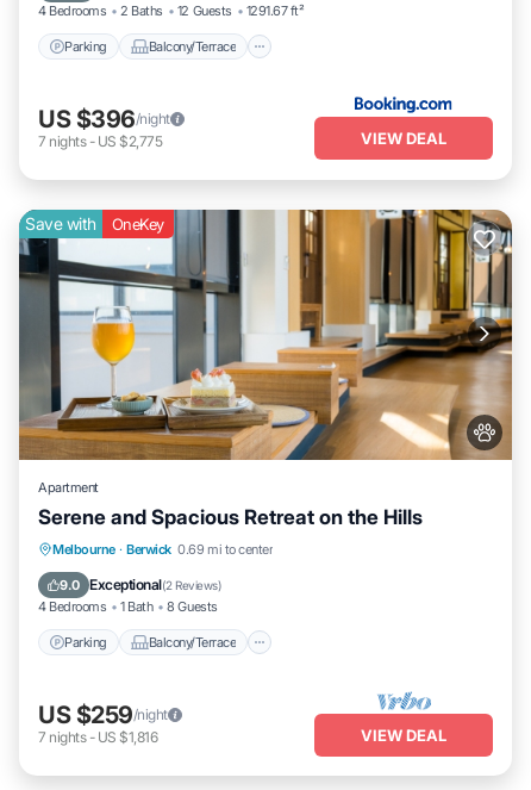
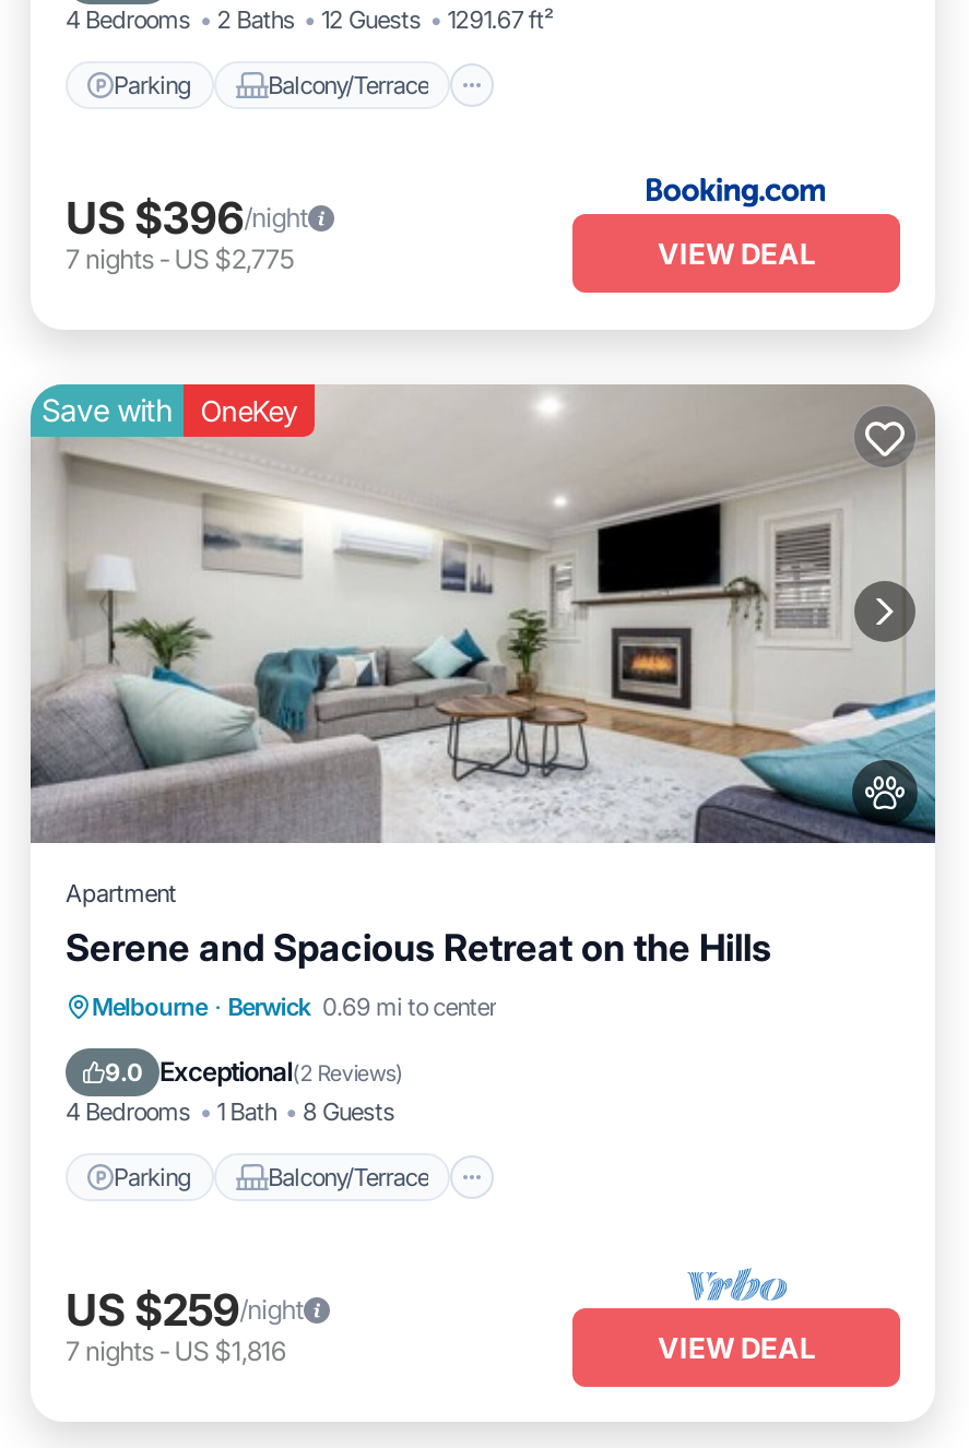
- [image]
+ [image]
